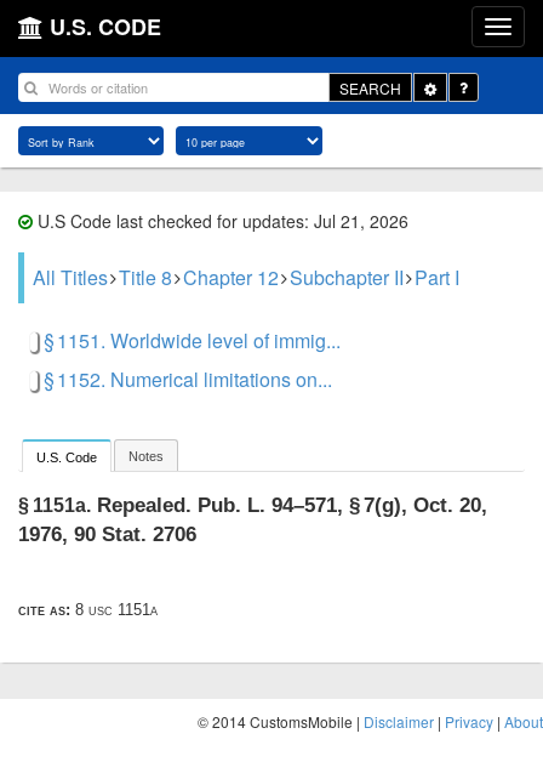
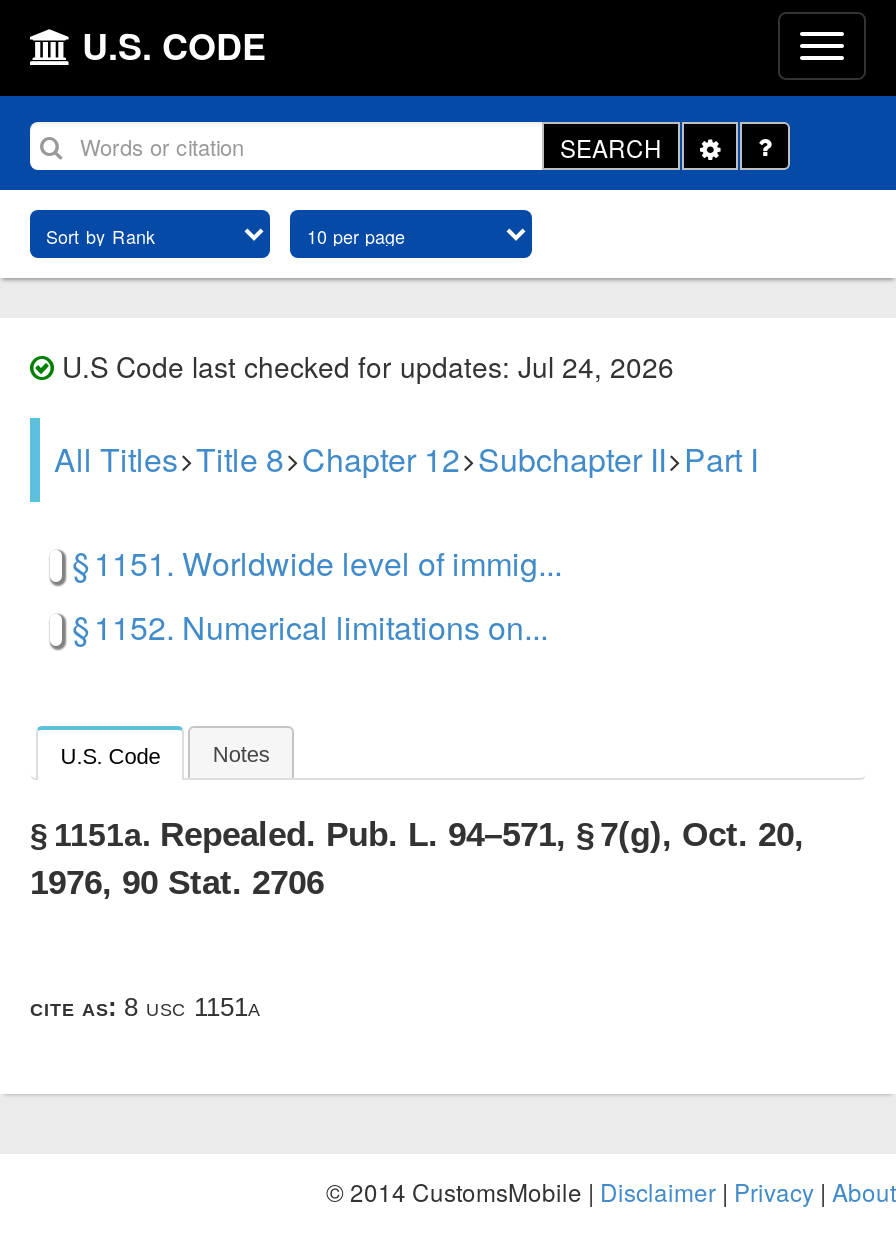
- U.S Code last checked for updates: Jul 21, 2026
+ U.S Code last checked for updates: Jul 24, 2026
